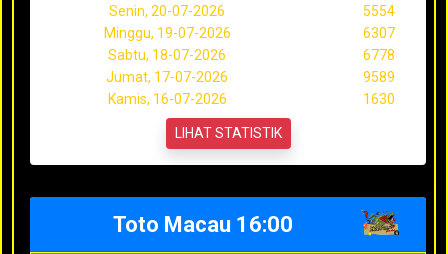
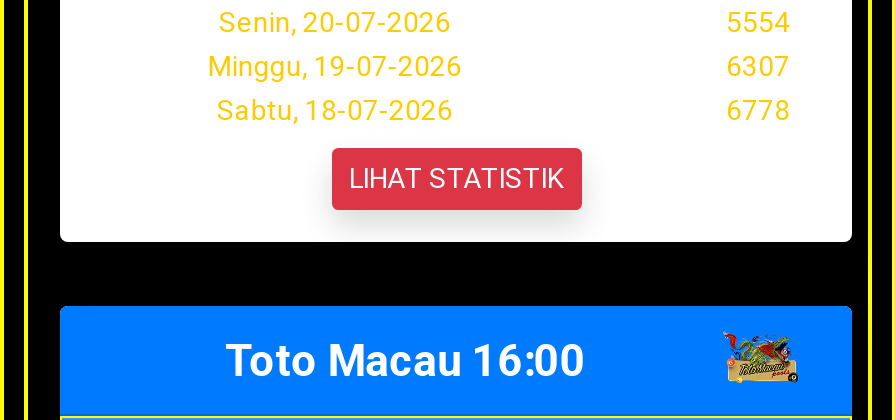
- Jumat, 17-07-2026
- 9589
- Kamis, 16-07-2026
- 1630
